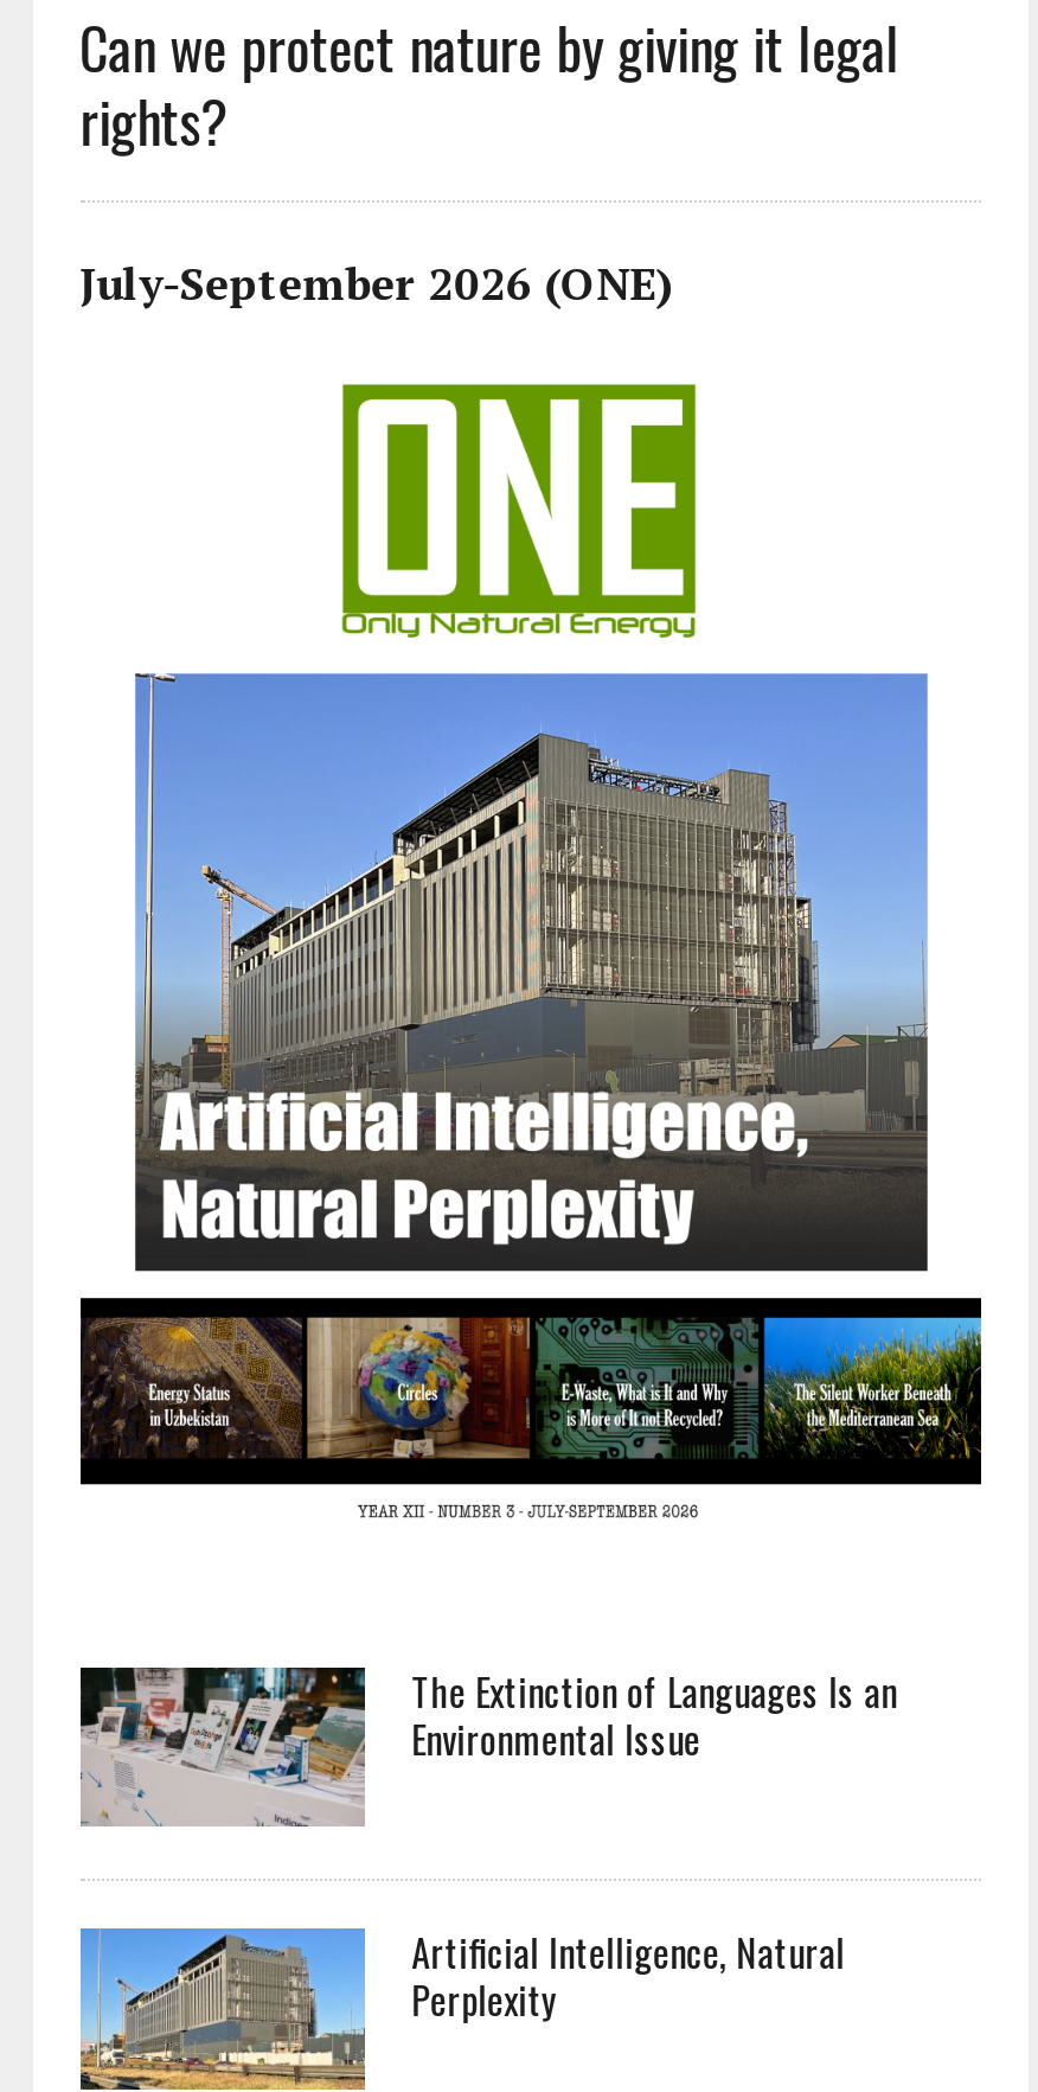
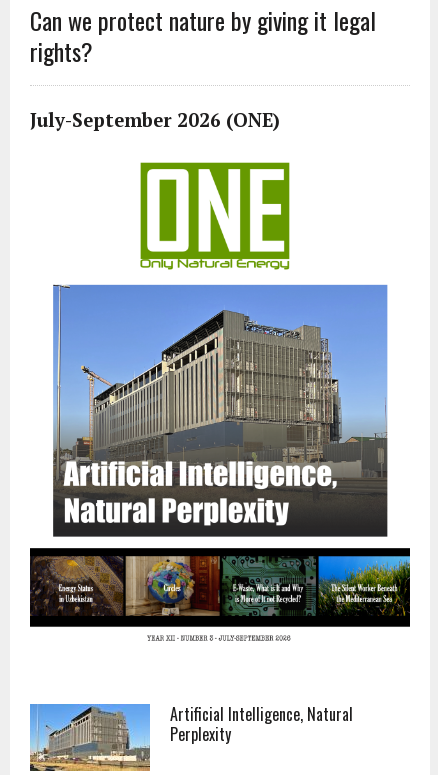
- [image]
- The Extinction of Languages Is an
- Environmental Issue
